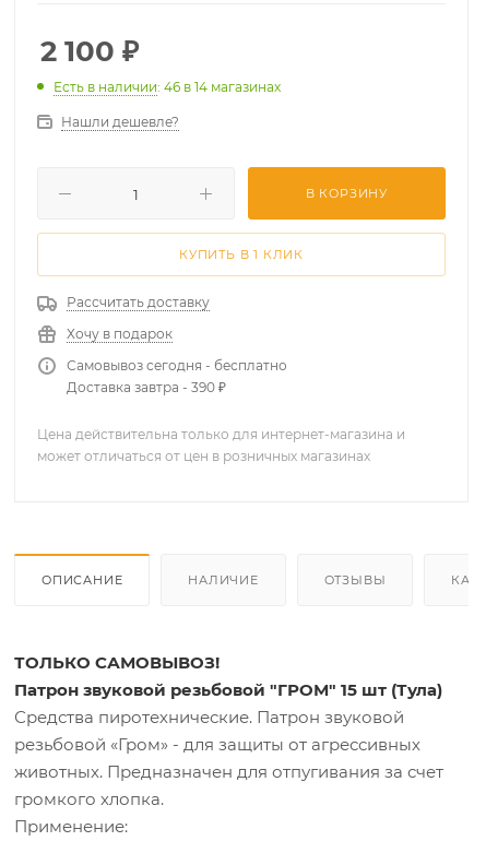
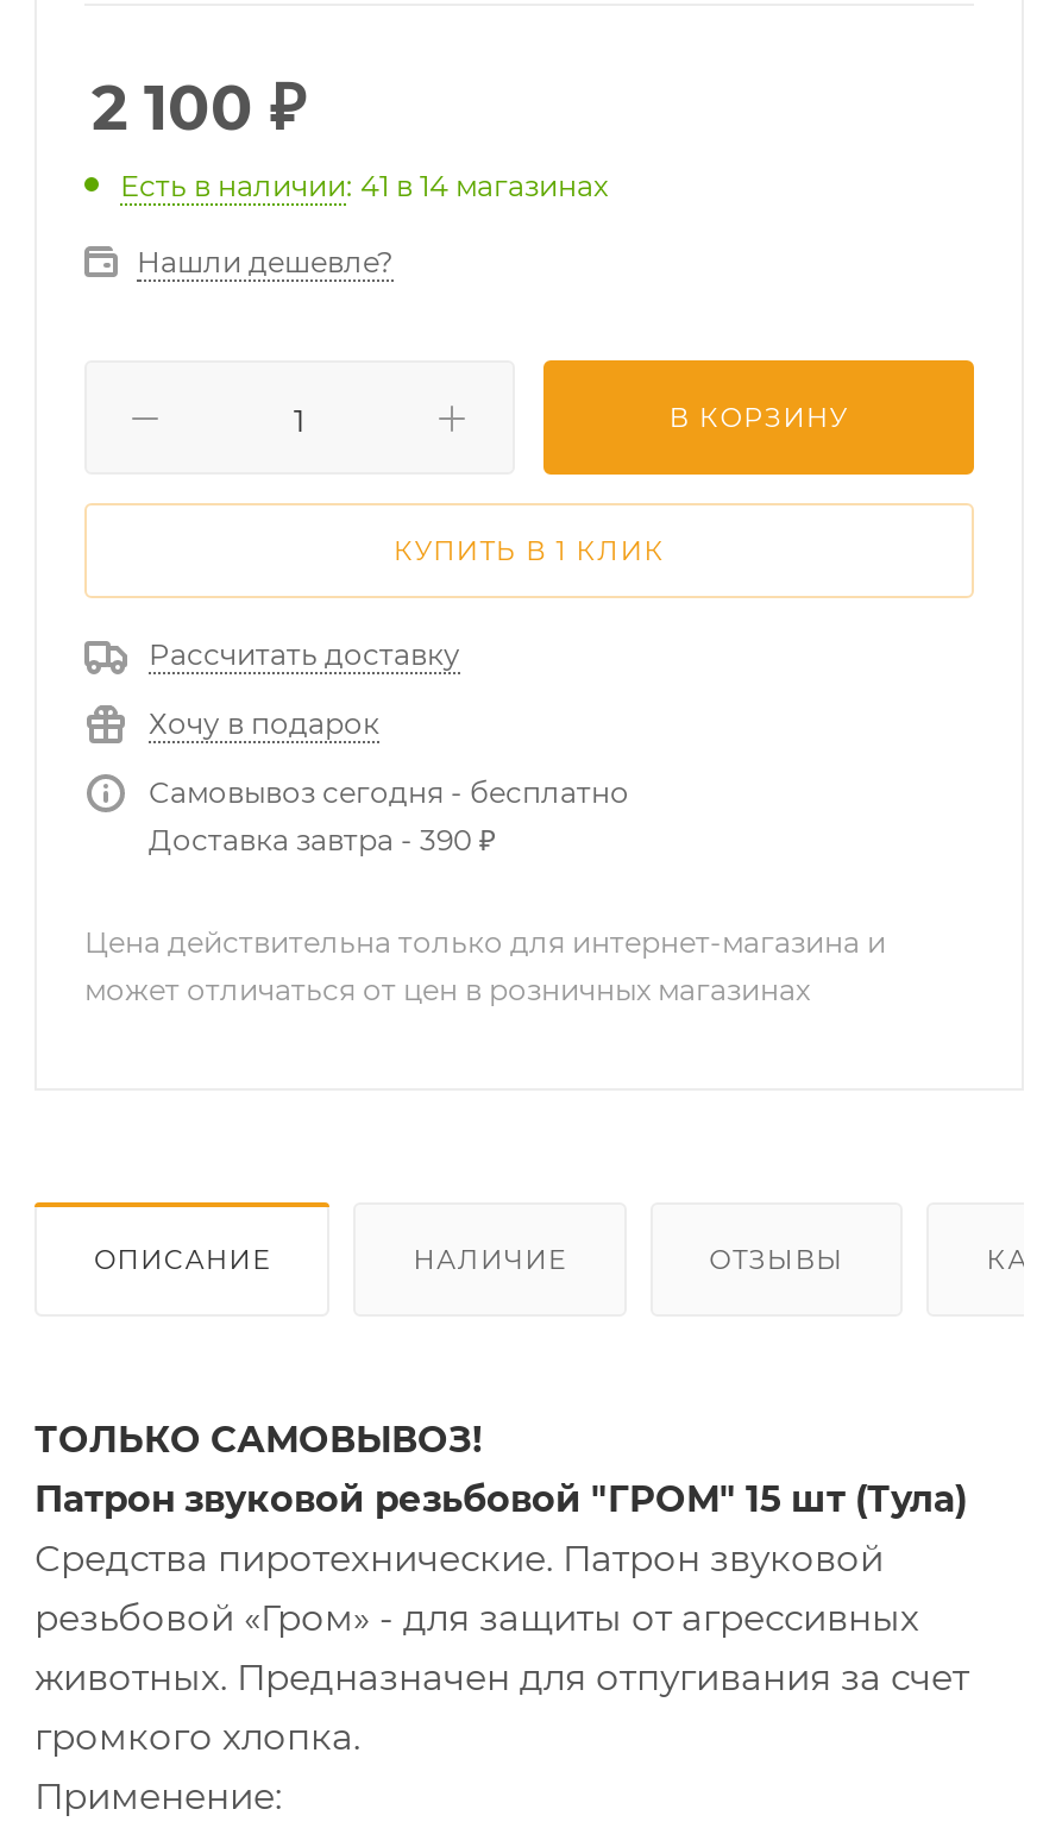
- Есть в наличии: 46 в 14 магазинах
+ Есть в наличии: 41 в 14 магазинах
